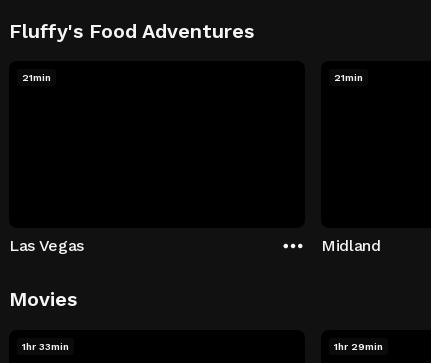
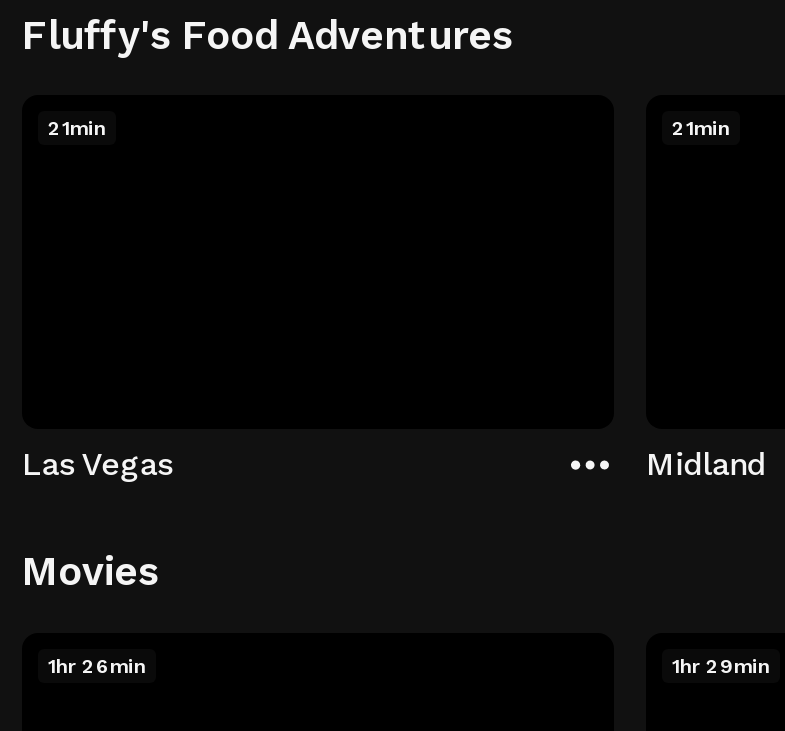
- 1hr 33min
+ 1hr 26min
